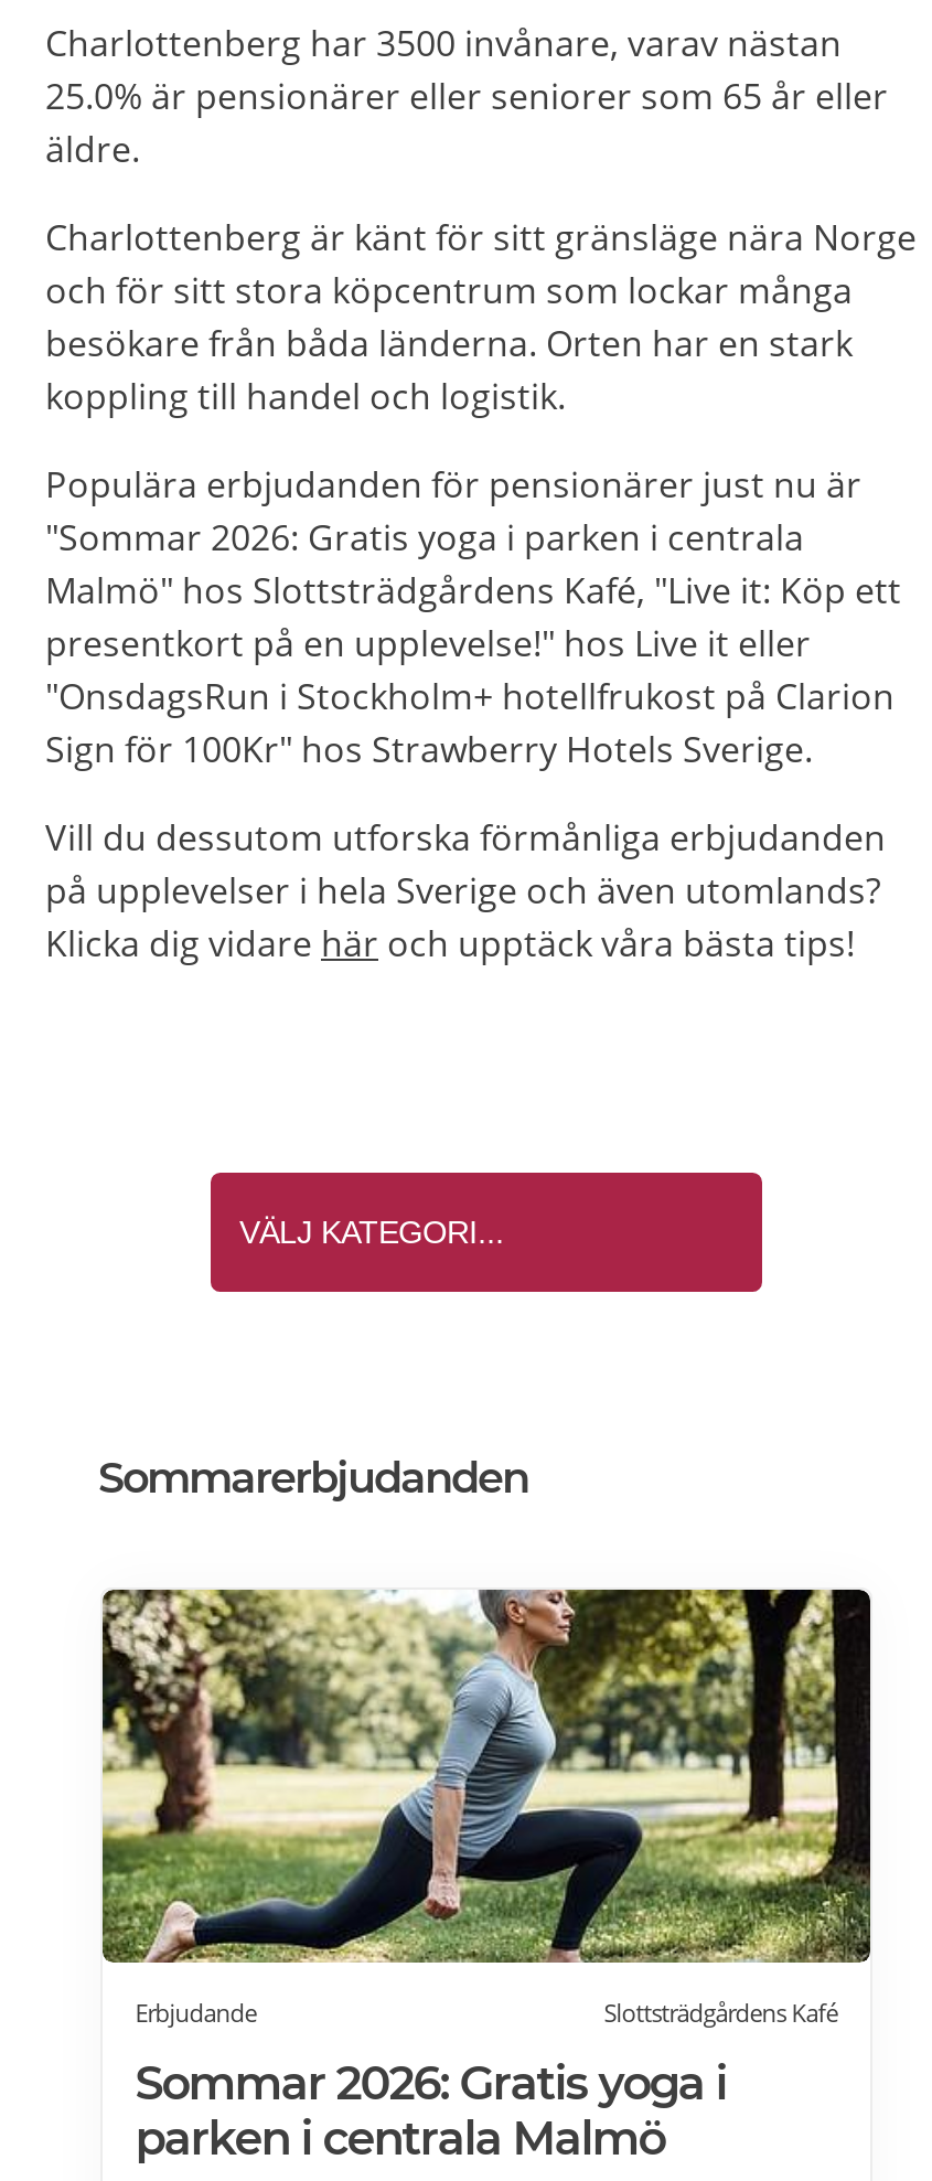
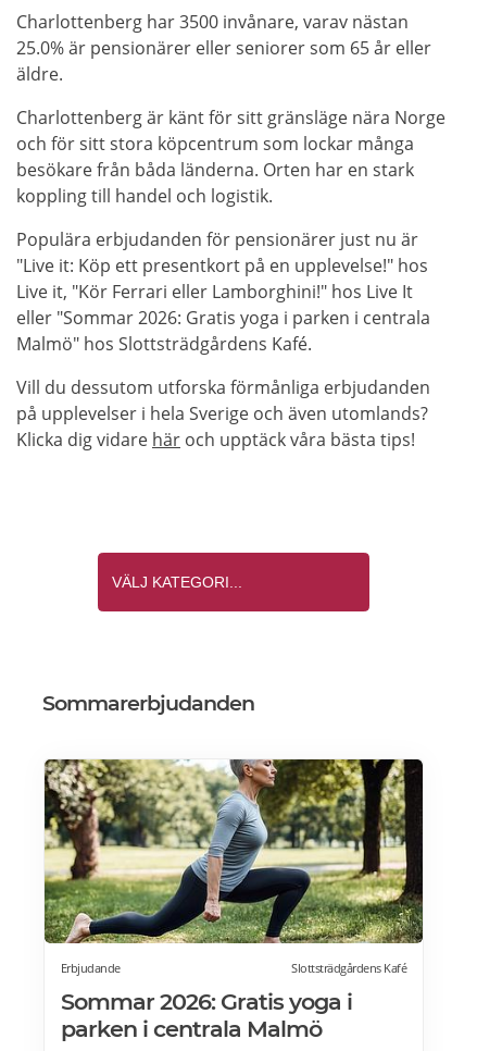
- "Sommar 2026: Gratis yoga i parken i centrala
- Malmö" hos Slottsträdgårdens Kafé, "Live it: Köp ett
- presentkort på en upplevelse!" hos Live it eller
- "OnsdagsRun i Stockholm+ hotellfrukost på Clarion
- Sign för 100Kr" hos Strawberry Hotels Sverige.
+ "Live it: Köp ett presentkort på en upplevelse!" hos
+ Live it, "Kör Ferrari eller Lamborghini!" hos Live It
+ eller "Sommar 2026: Gratis yoga i parken i centrala
+ Malmö" hos Slottsträdgårdens Kafé.
